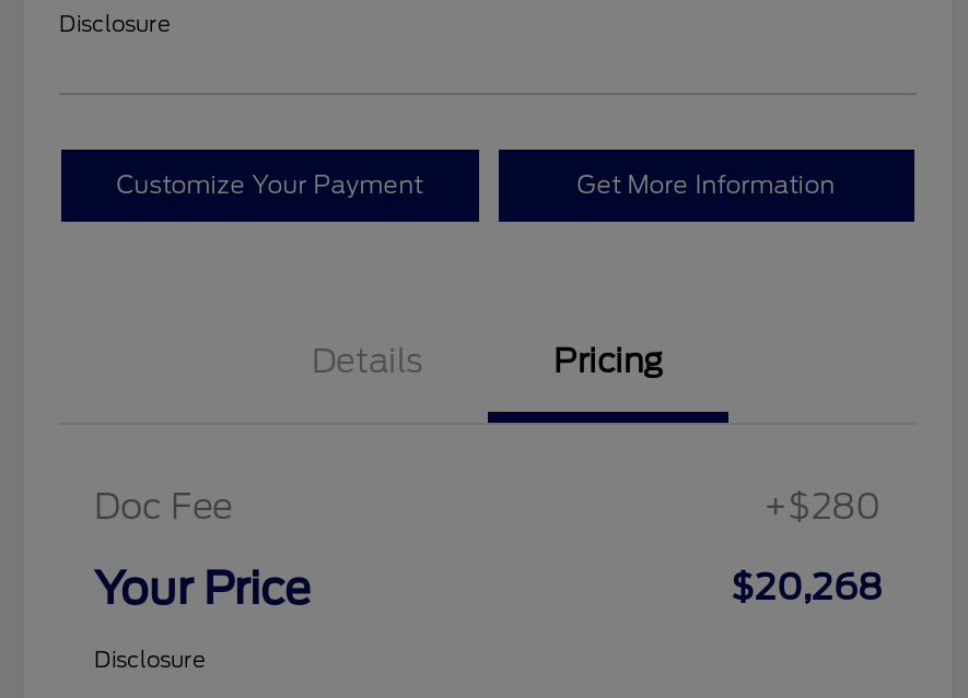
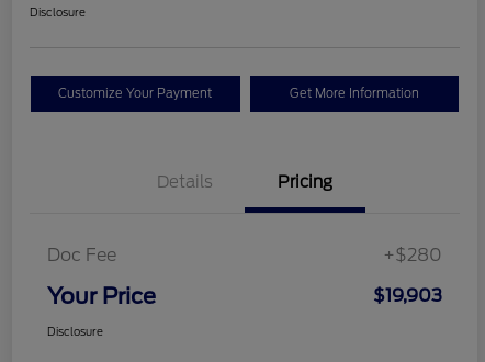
- $20,268
+ $19,903
